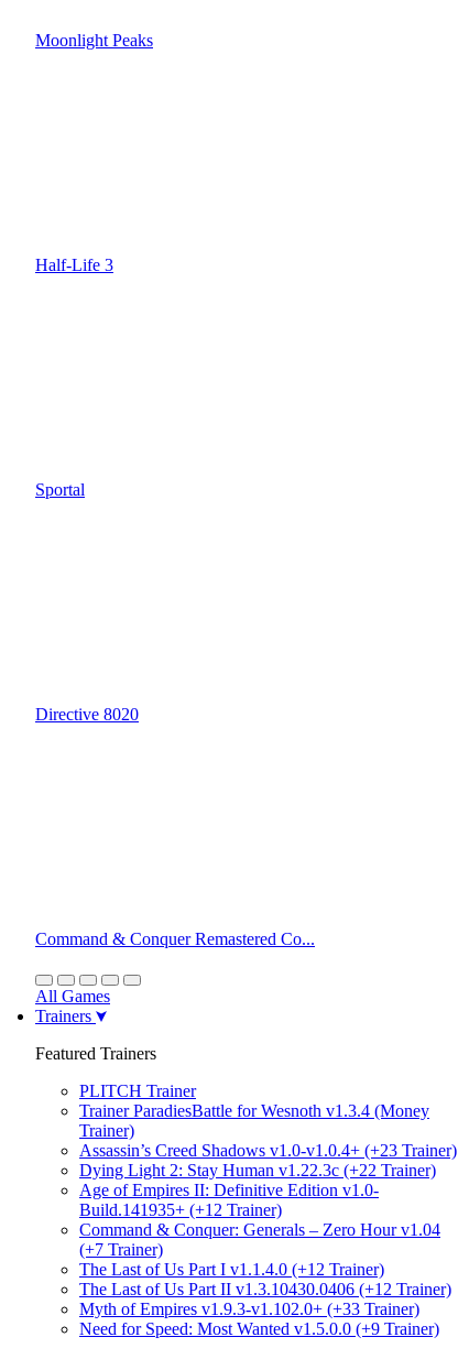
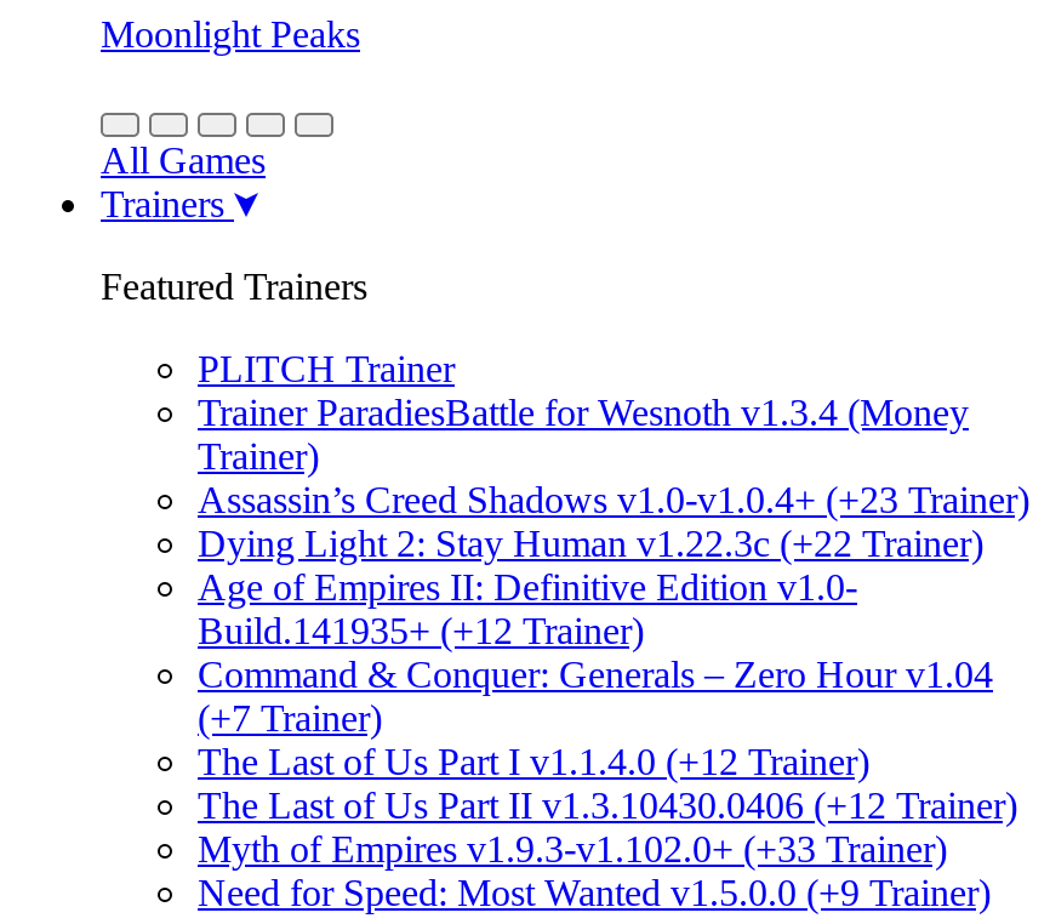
- Half-Life 3

- Sportal

- Directive 8020

- Command & Conquer Remastered Co...
